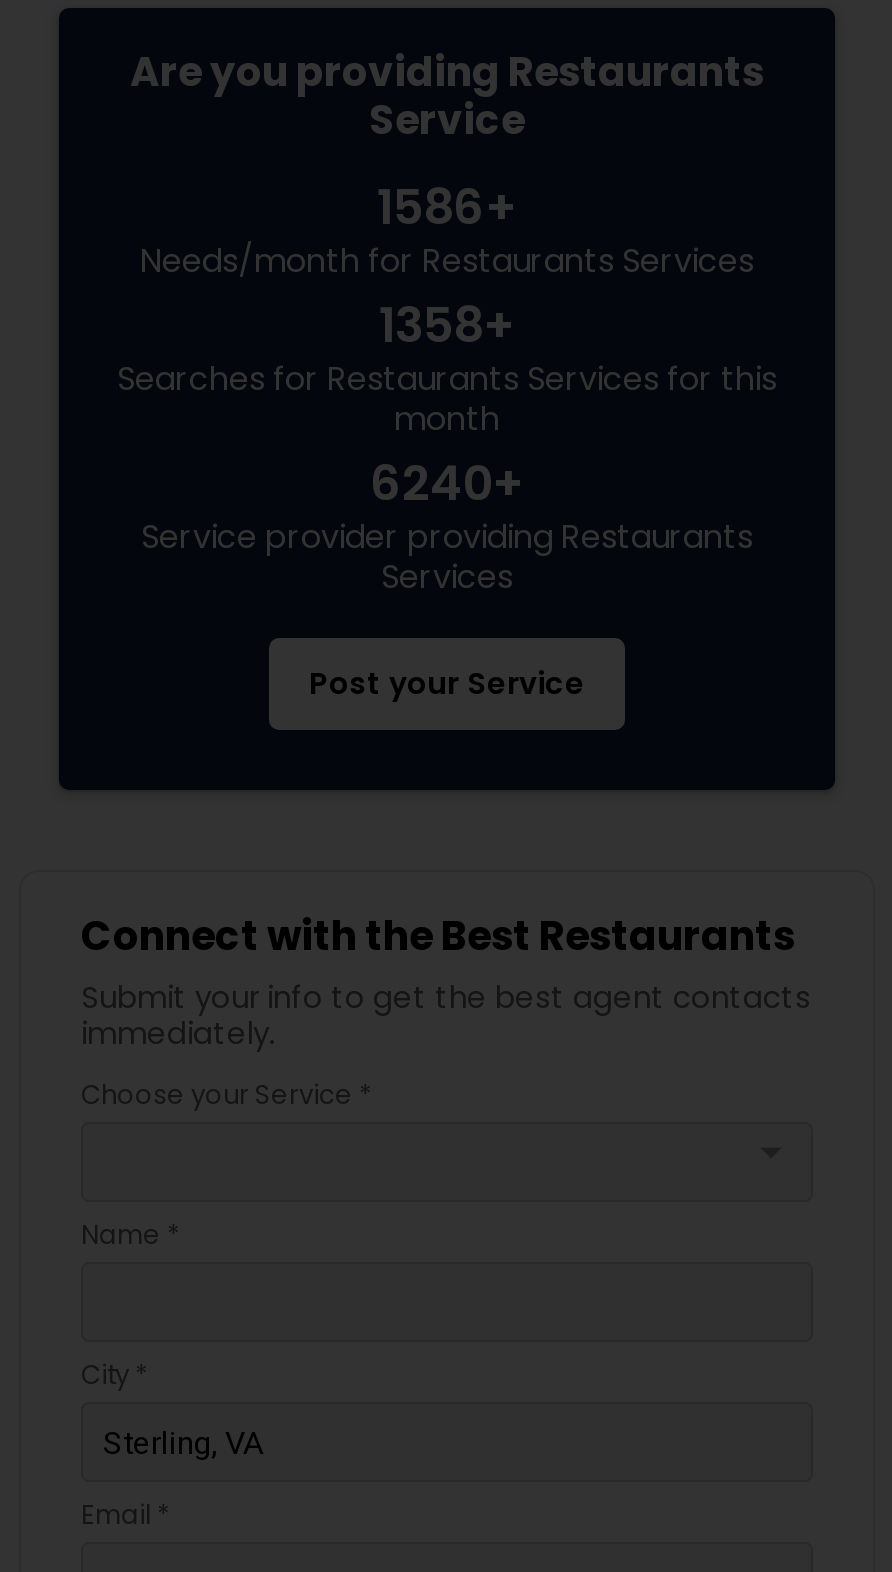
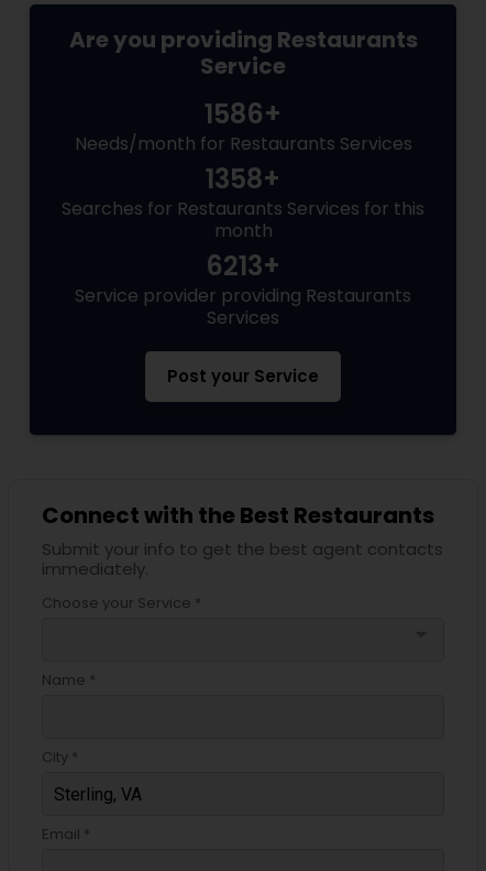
- 6240+
+ 6213+
